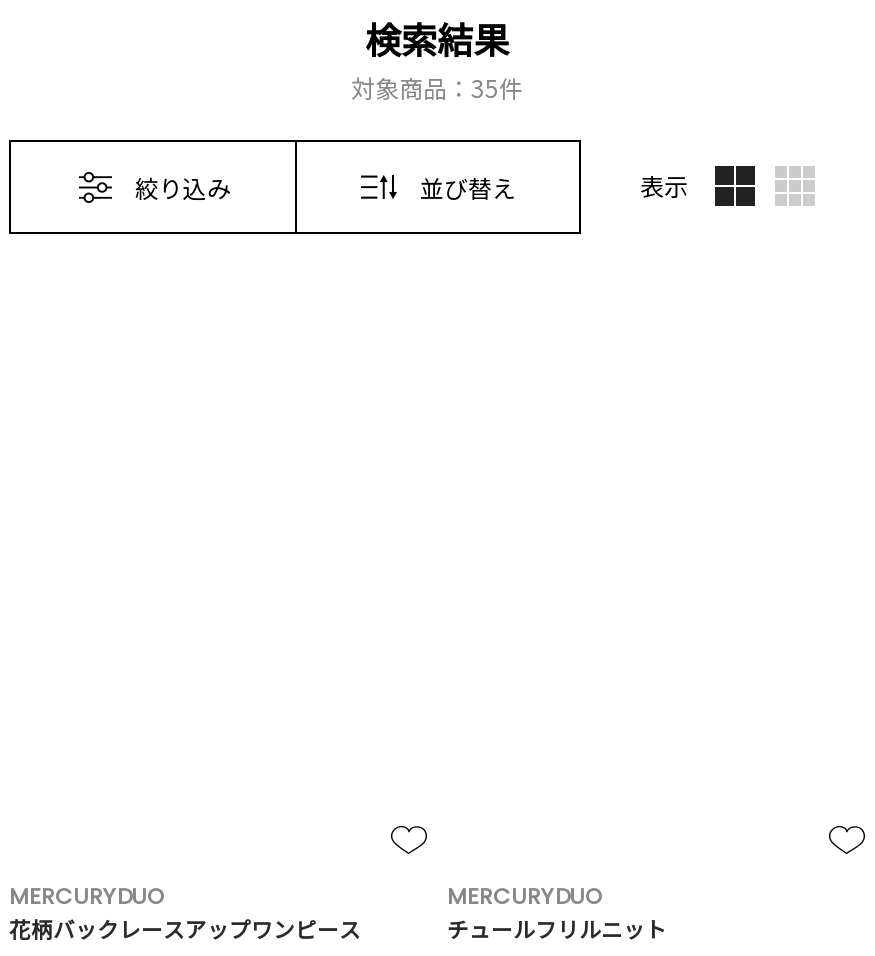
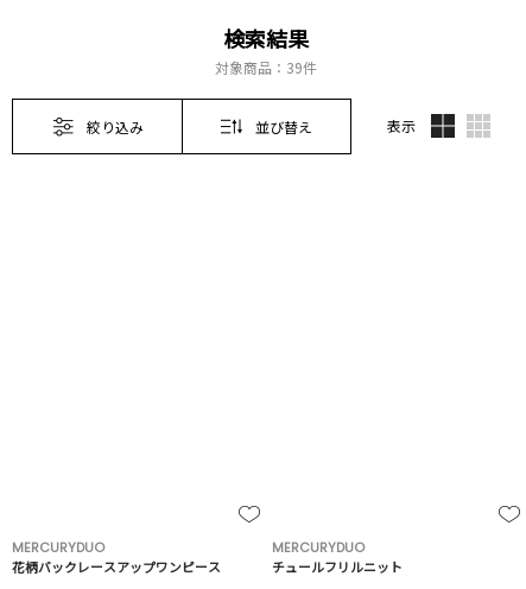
- 対象商品：35件
+ 対象商品：39件
